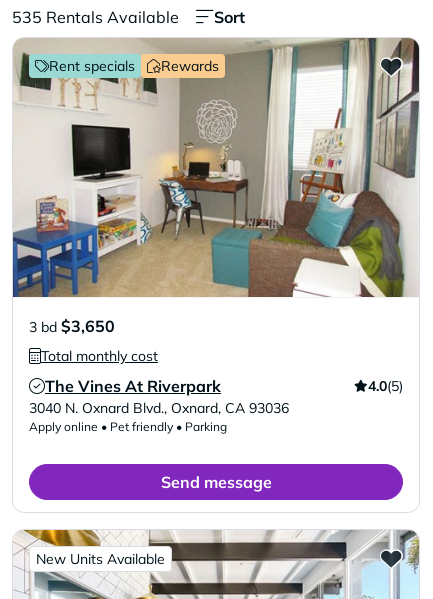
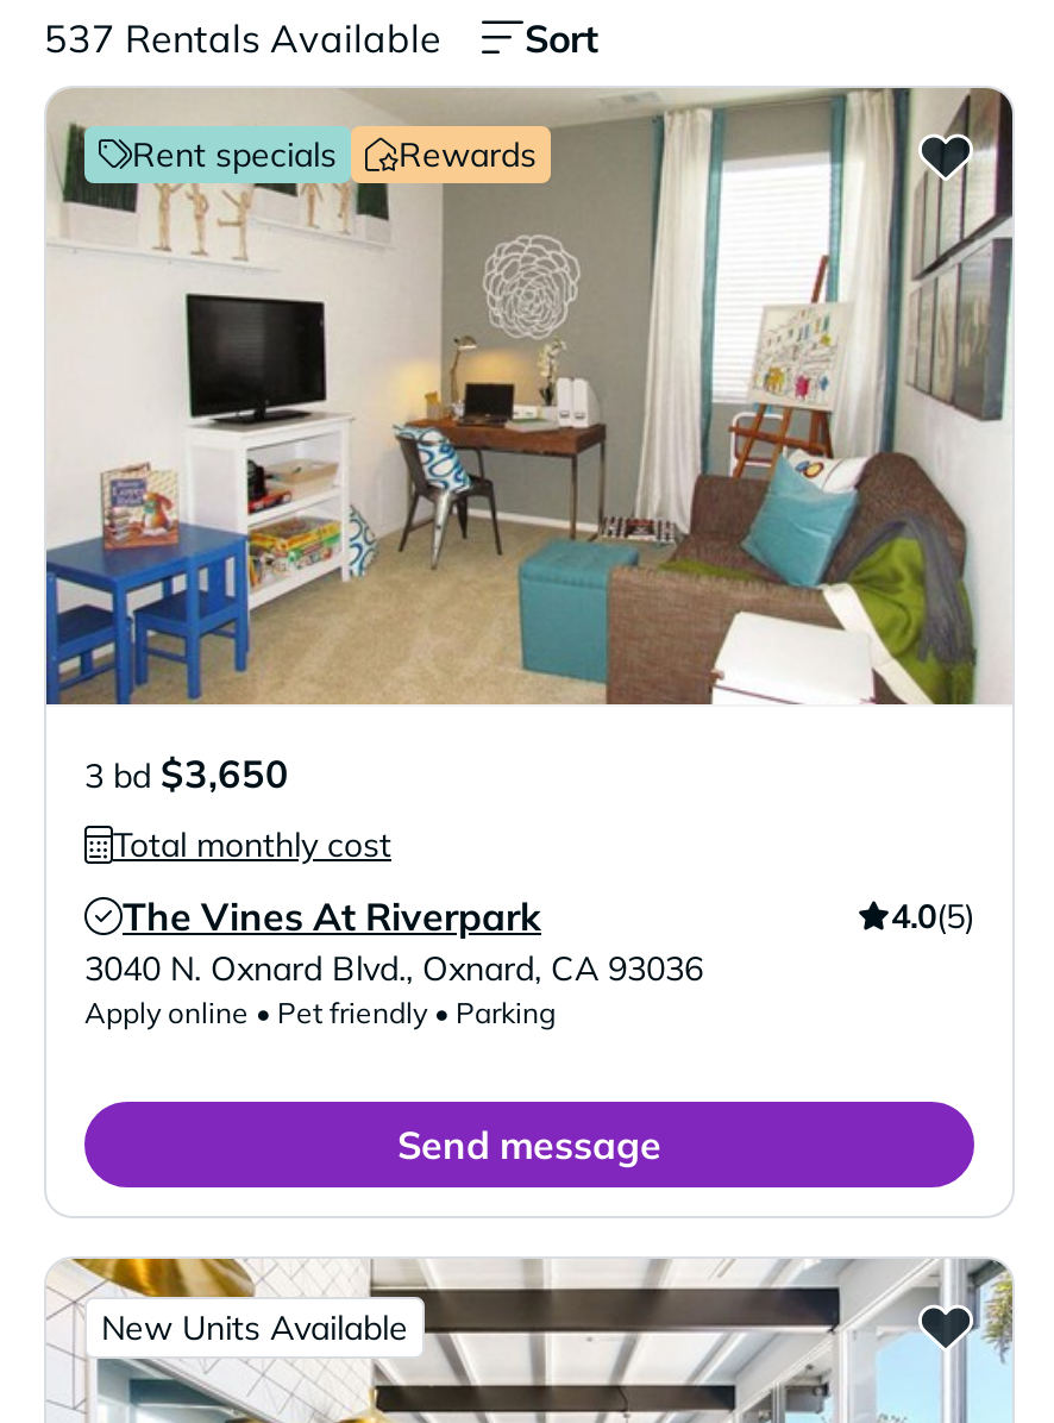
- 535 Rentals Available
+ 537 Rentals Available
